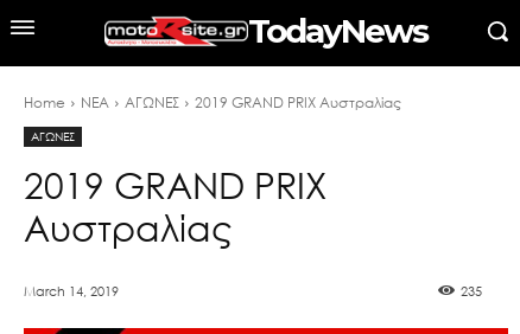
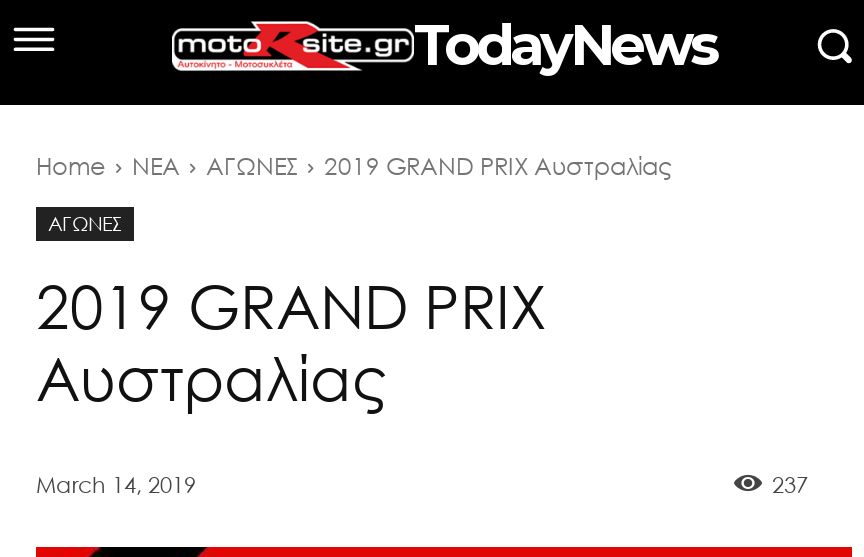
- 235
+ 237
